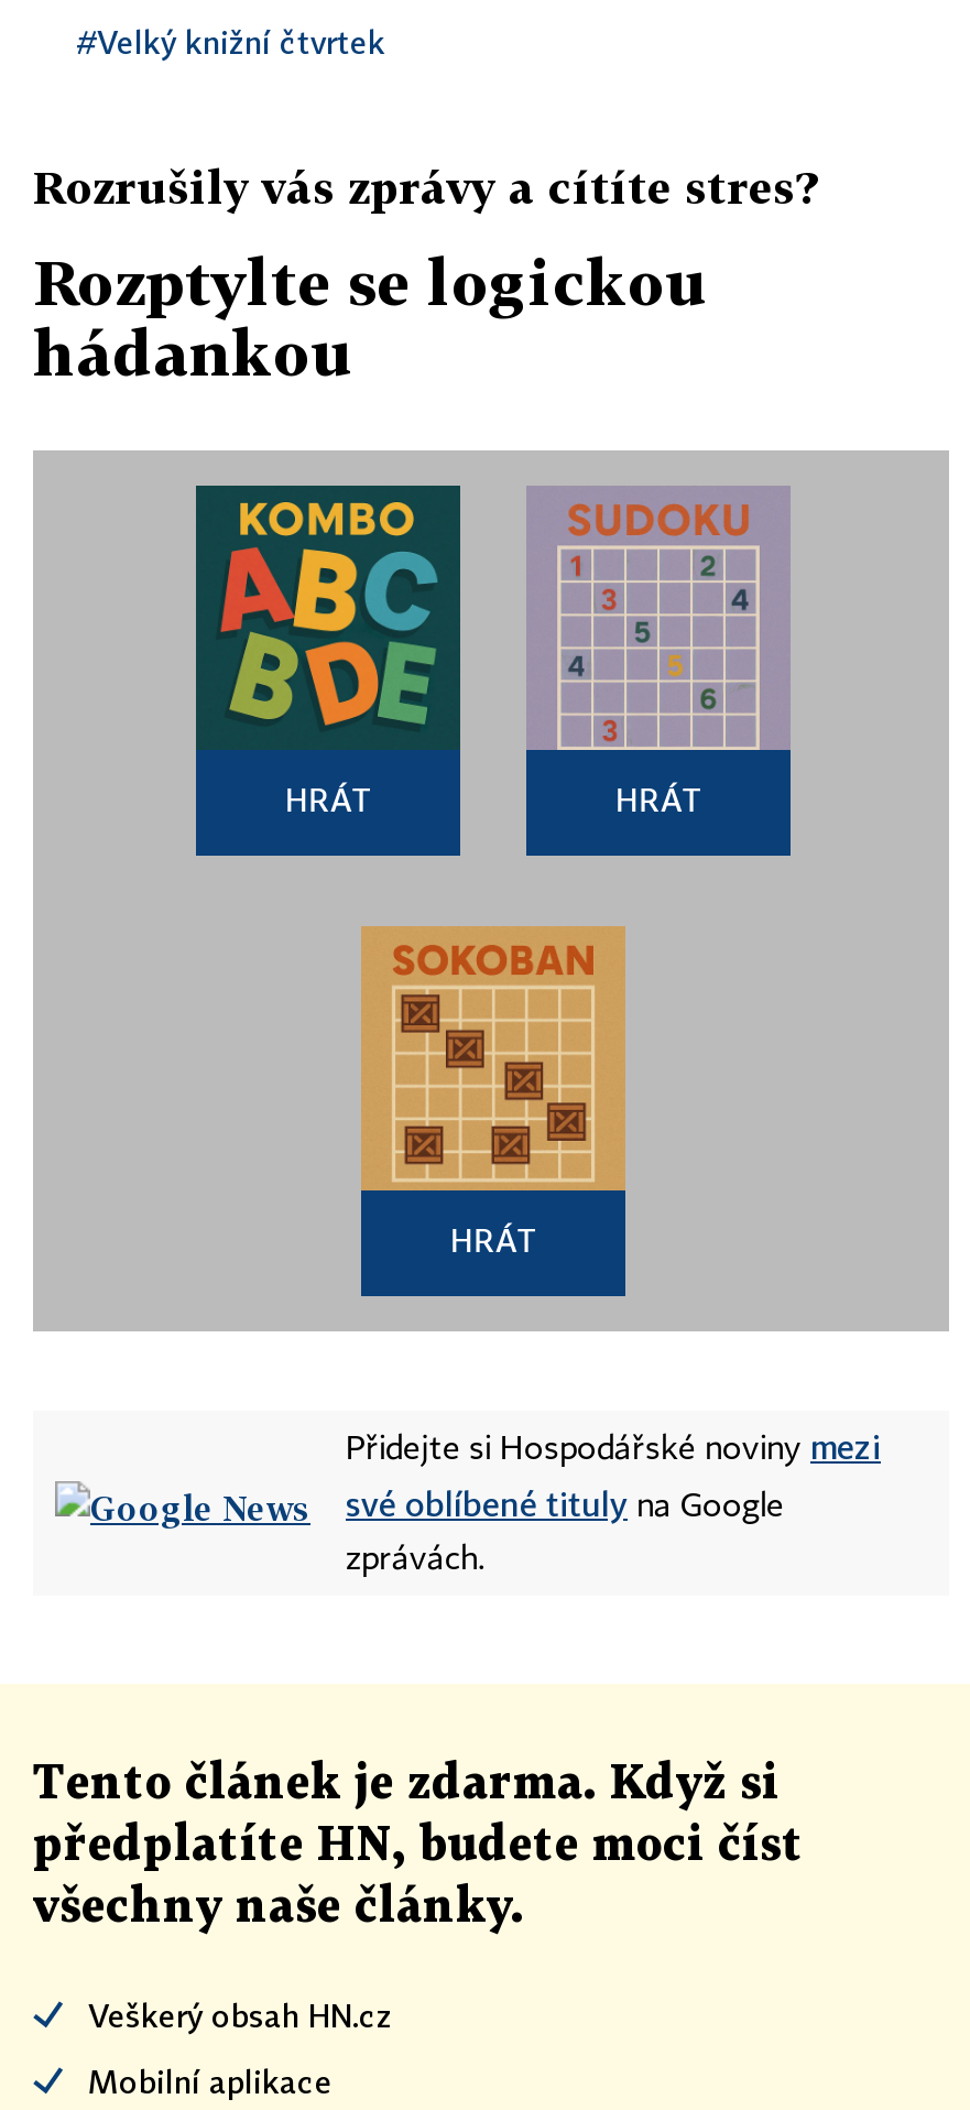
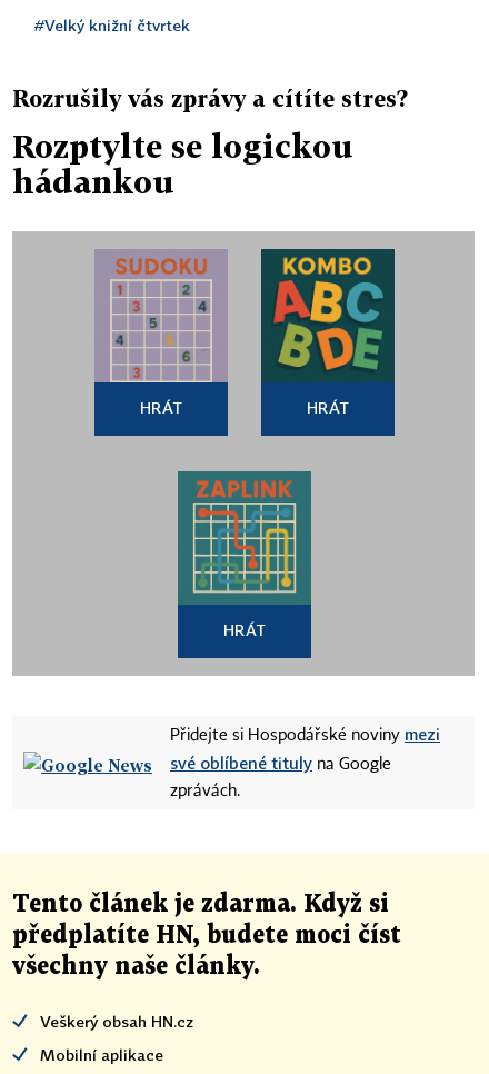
- [image]
+ [image]

- [image]
+ [image]

- [image]
+ [image]
